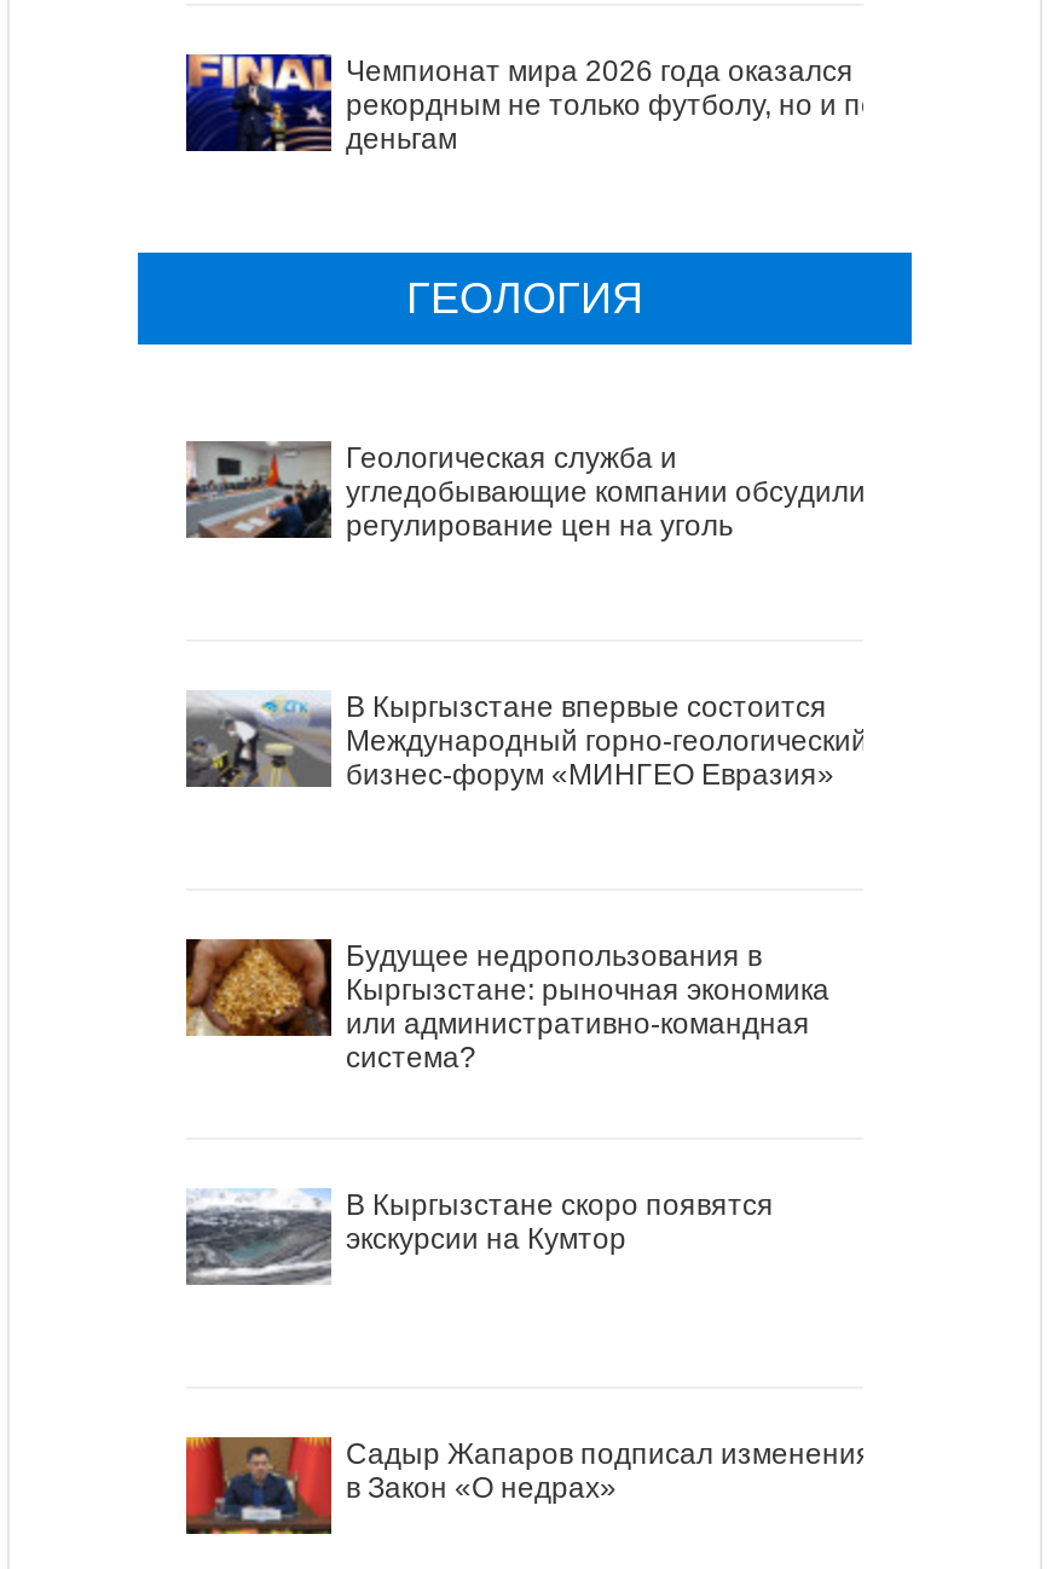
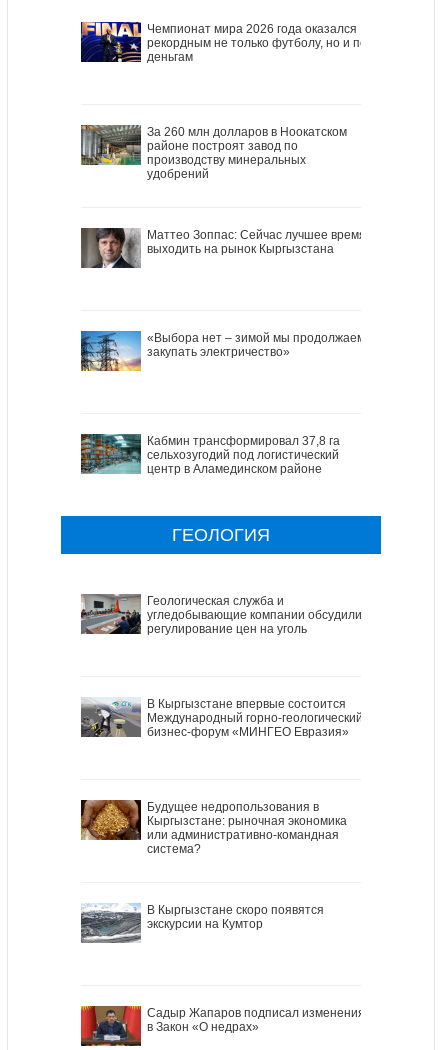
+ [image]
+ За 260 млн долларов в Ноокатском
+ районе построят завод по
+ производству минеральных
+ удобрений

+ [image]
+ Маттео Зоппас: Сейчас лучшее время
+ выходить на рынок Кыргызстана

+ [image]
+ «Выбора нет – зимой мы продолжаем
+ закупать электричество»

+ [image]
+ Кабмин трансформировал 37,8 га
+ сельхозугодий под логистический
+ центр в Аламединском районе
